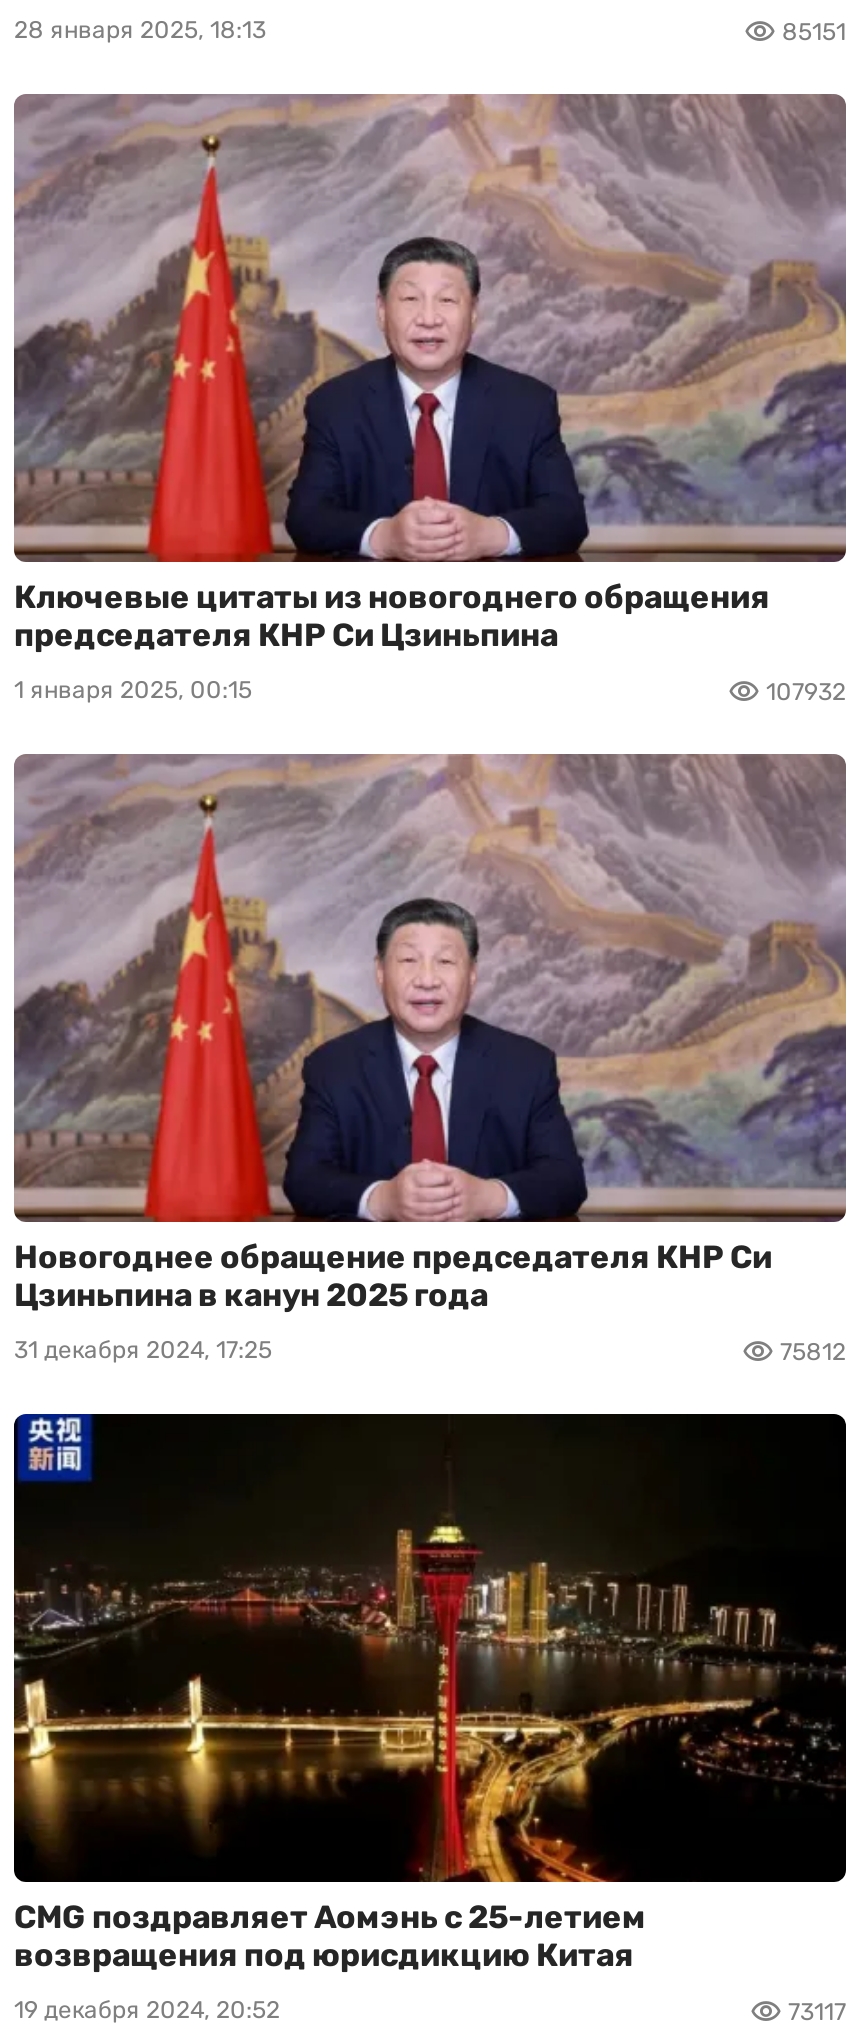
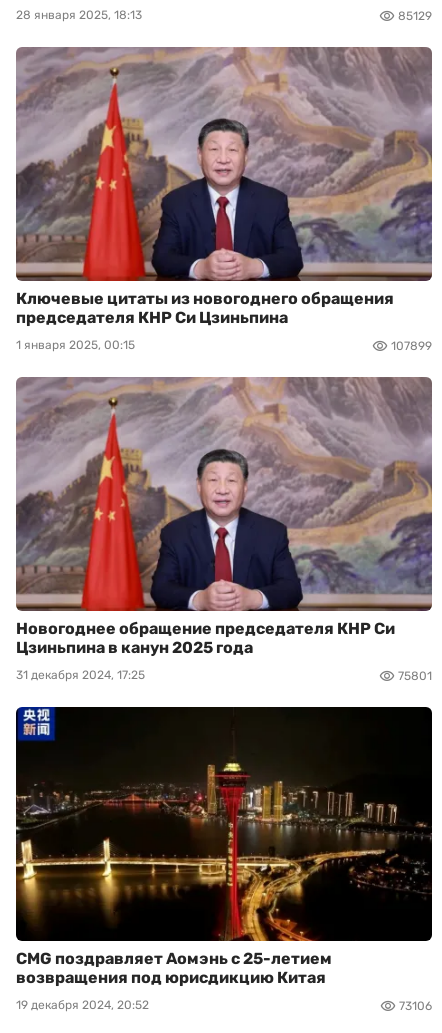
- 85151
+ 85129

- 107932
+ 107899

- 75812
+ 75801

- 73117
+ 73106
